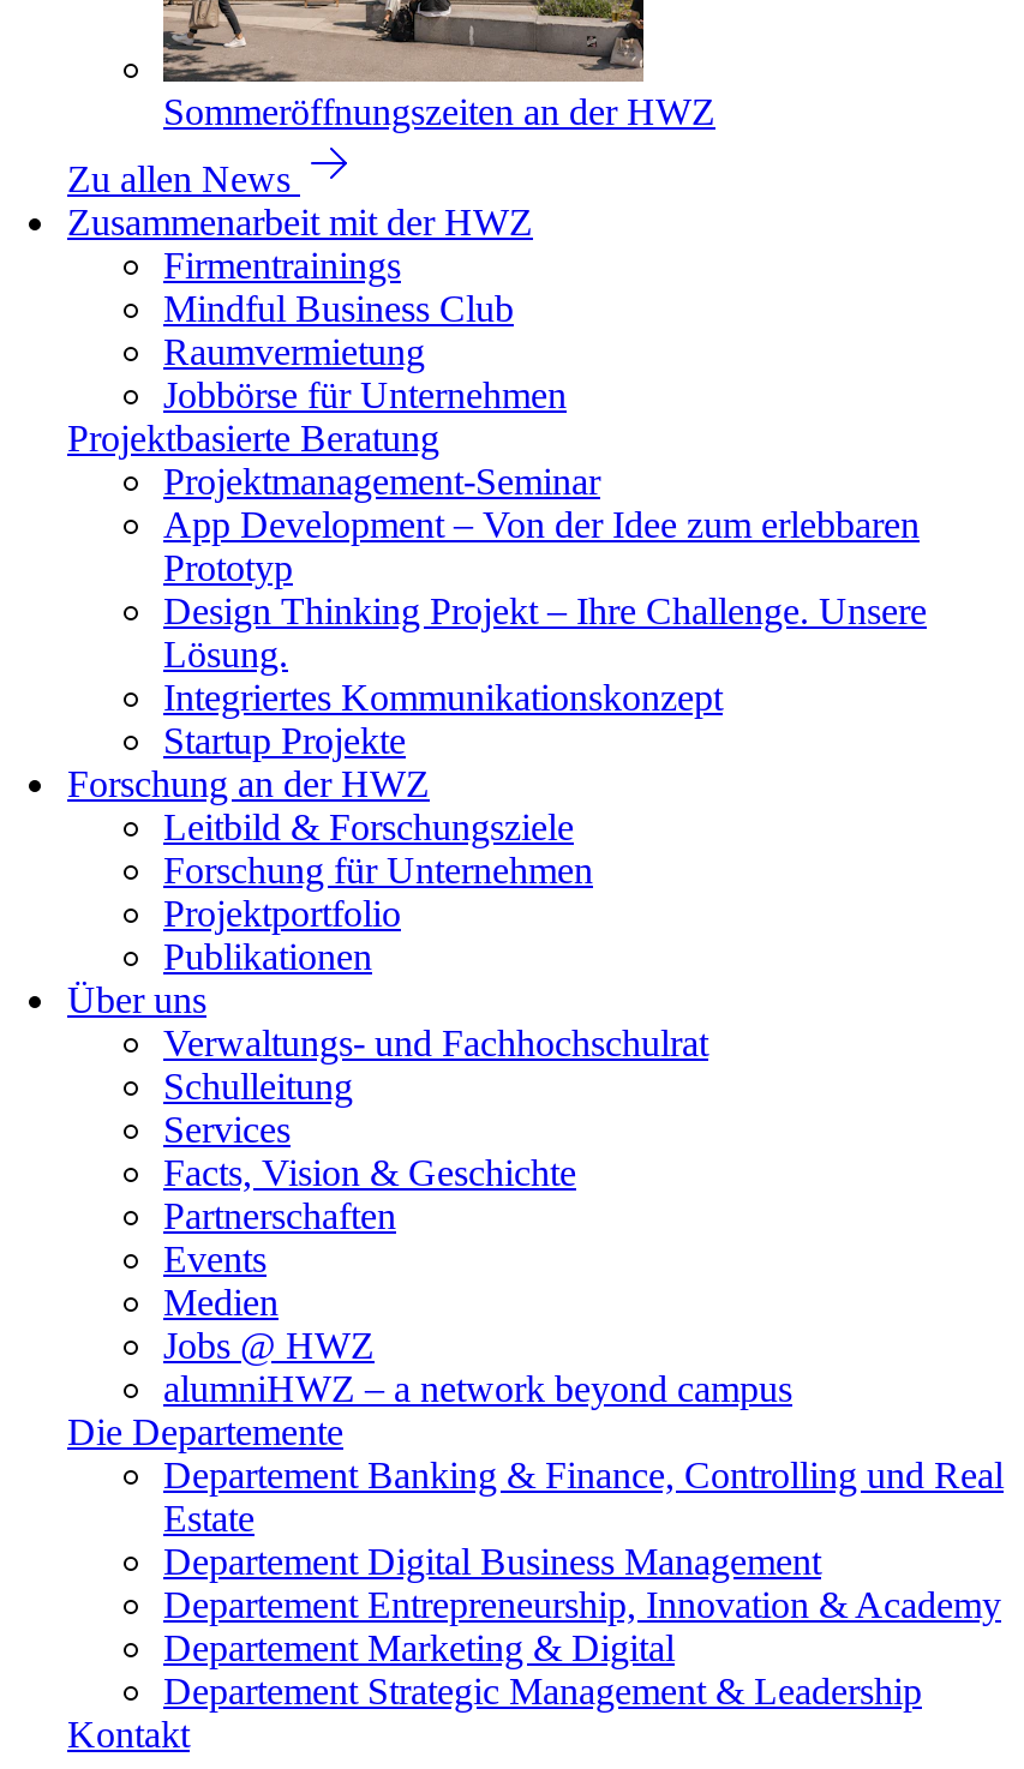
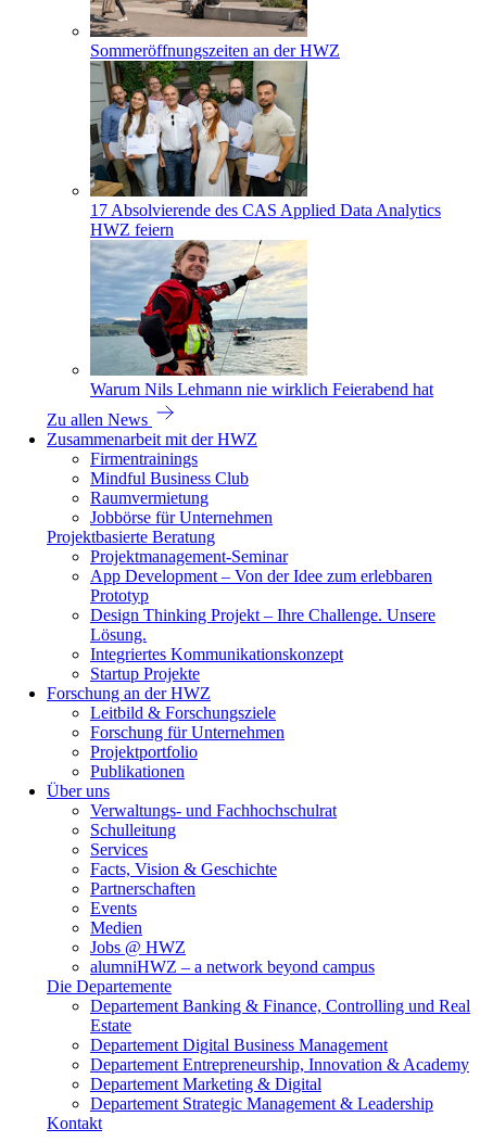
+ [image]
+ 17 Absolvierende des CAS Applied Data Analytics
+ HWZ feiern

+ [image]
+ Warum Nils Lehmann nie wirklich Feierabend hat
